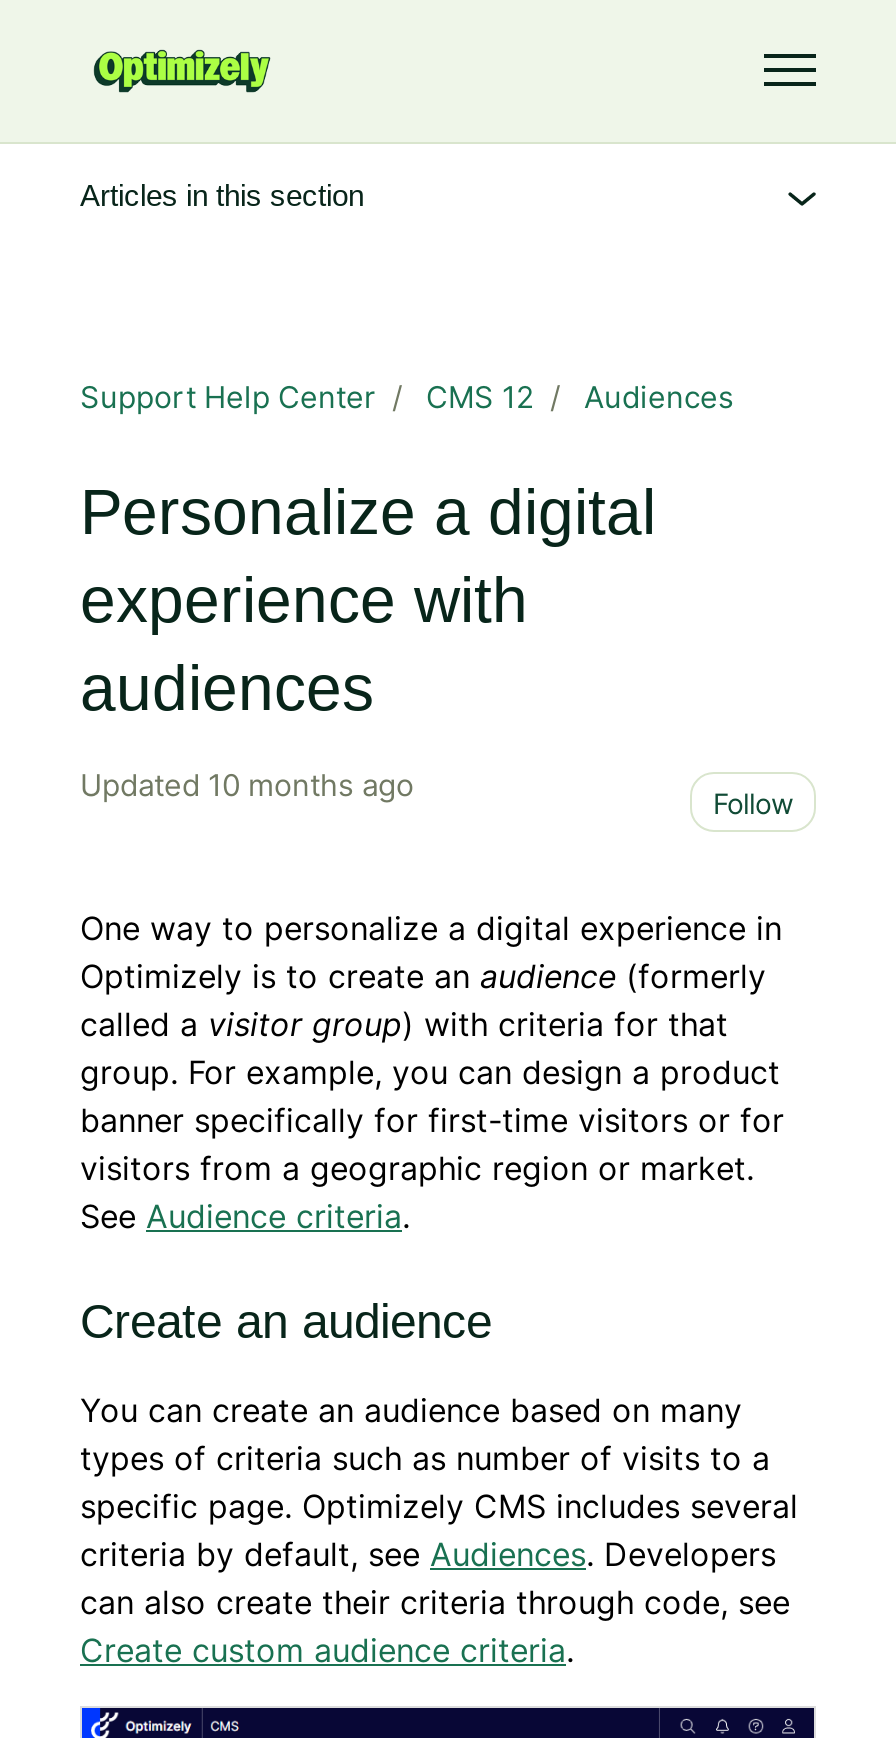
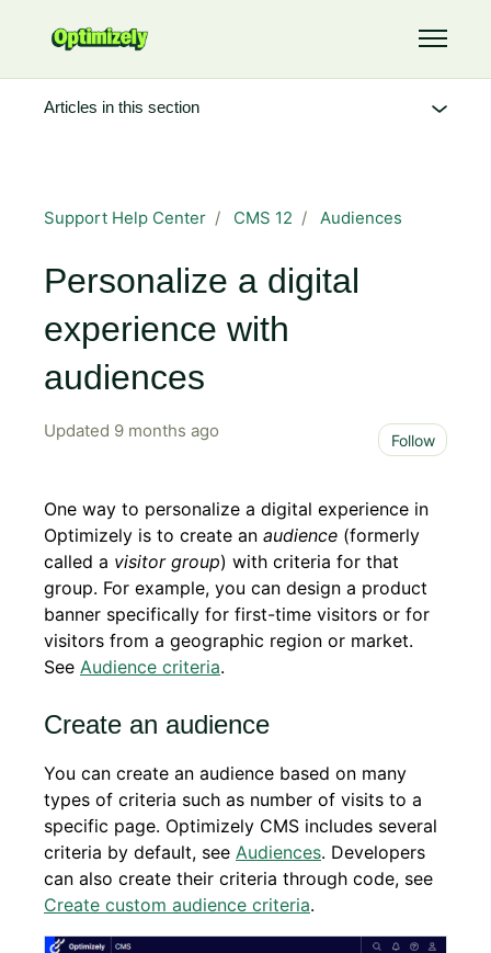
- Updated 10 months ago
+ Updated 9 months ago
